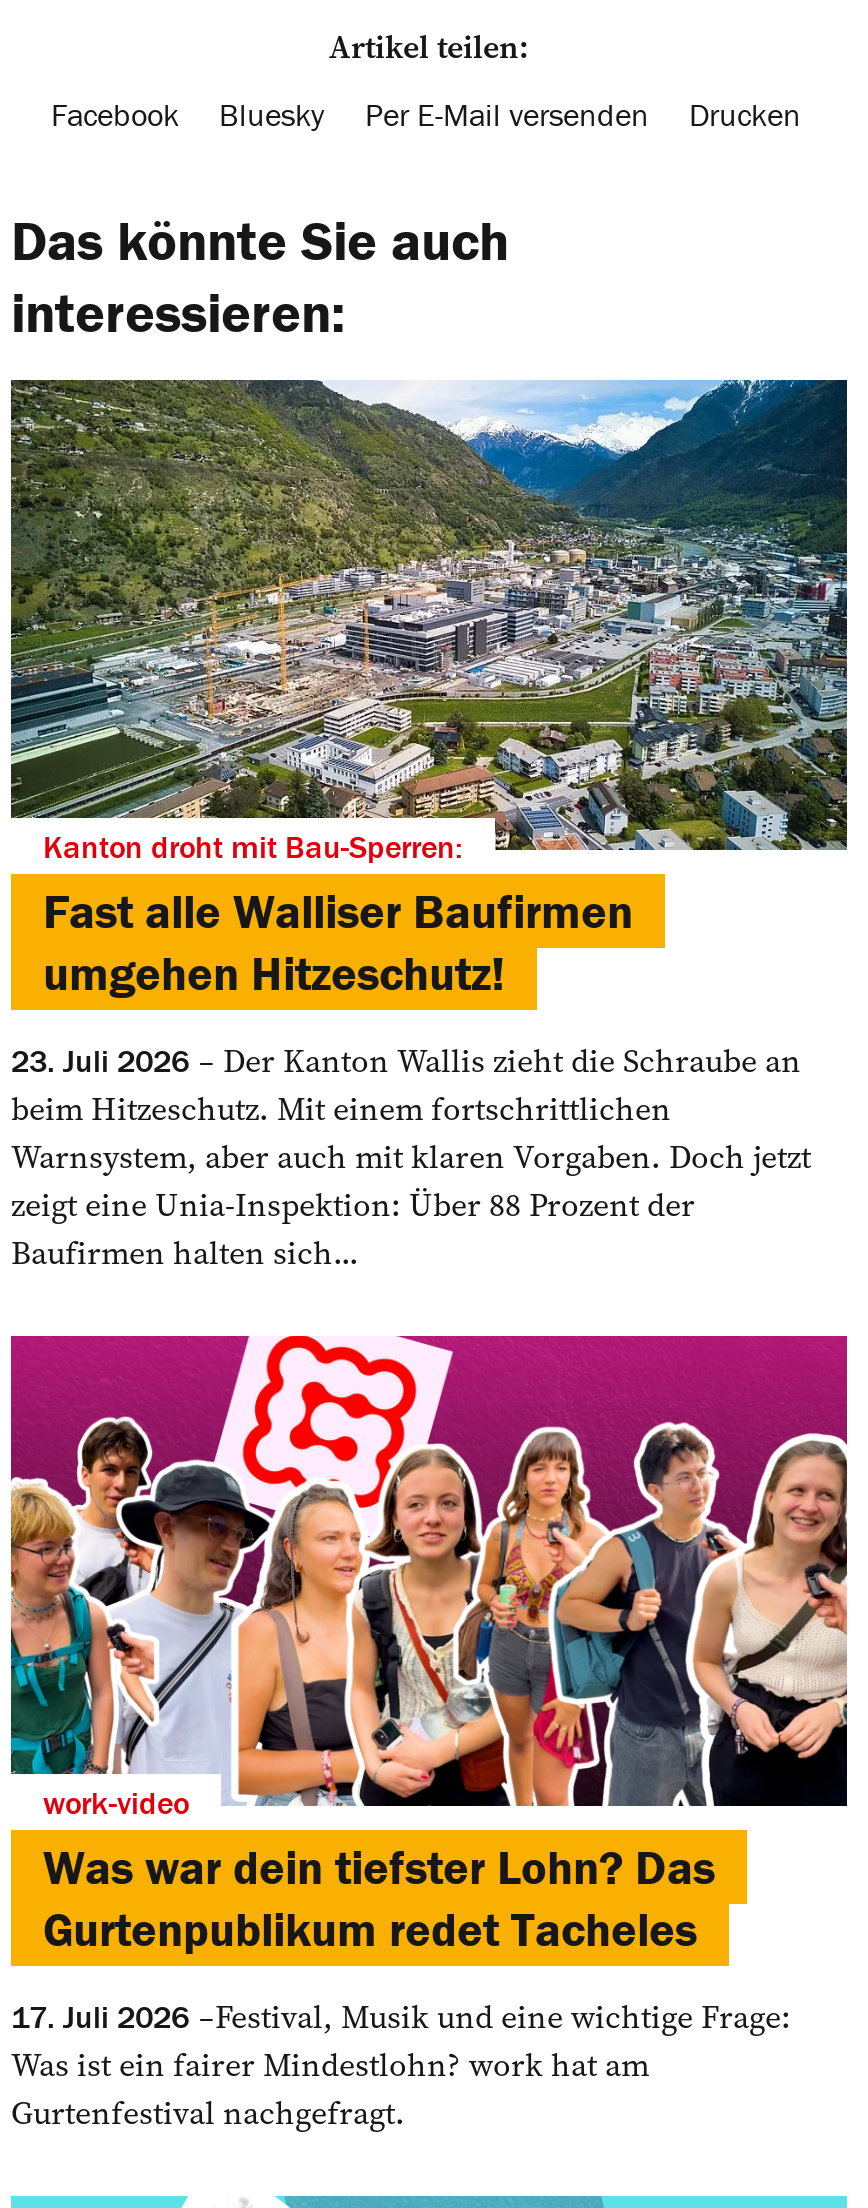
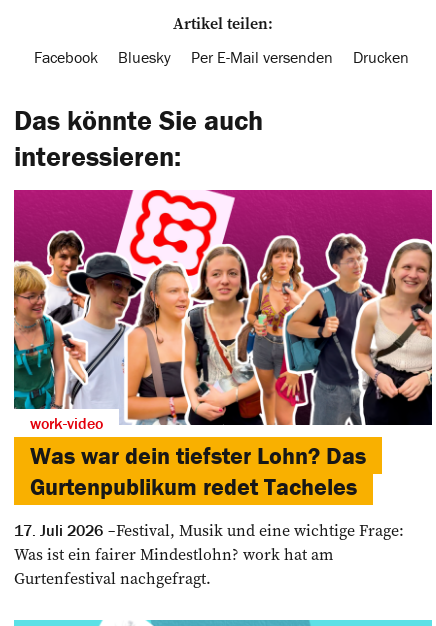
- [image]
- Kanton droht mit Bau-Sperren:
- Fast alle Walliser Baufirmen
- umgehen Hitzeschutz!
- 23. Juli 2026
- Der Kanton Wallis zieht die Schraube an
- beim Hitzeschutz. Mit einem fortschrittlichen
- Warnsystem, aber auch mit klaren Vorgaben. Doch jetzt
- zeigt eine Unia-Inspektion: Über 88 Prozent der
- Baufirmen halten sich...
